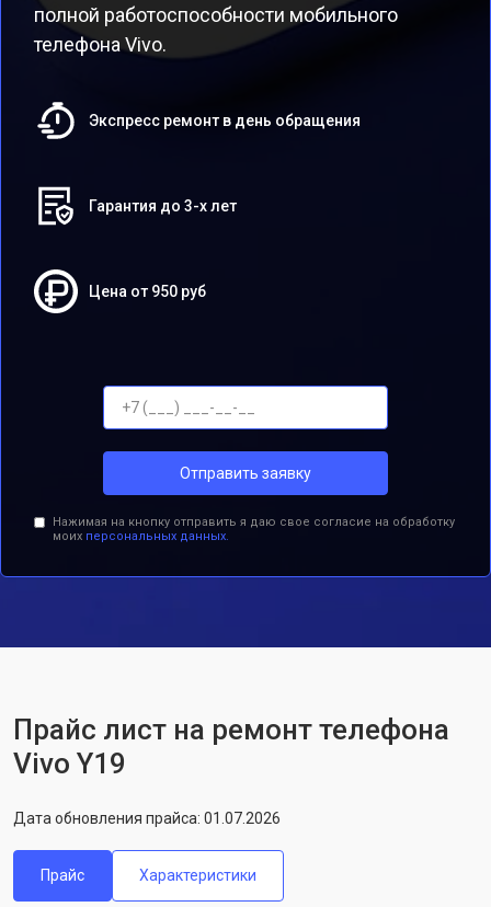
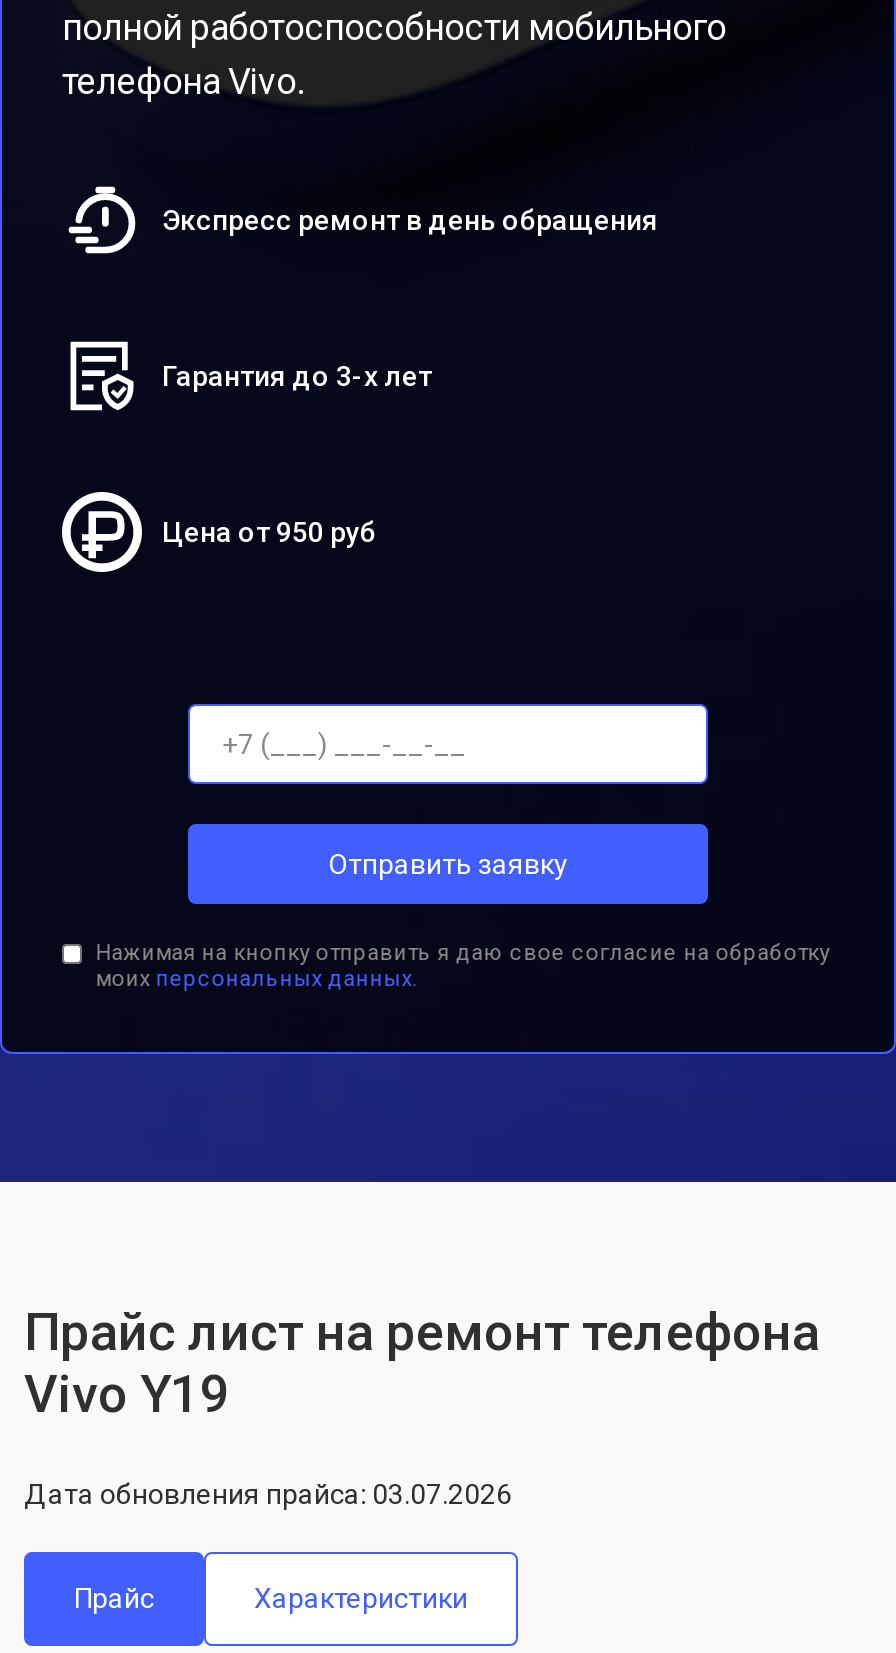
- Дата обновления прайса: 01.07.2026
+ Дата обновления прайса: 03.07.2026
